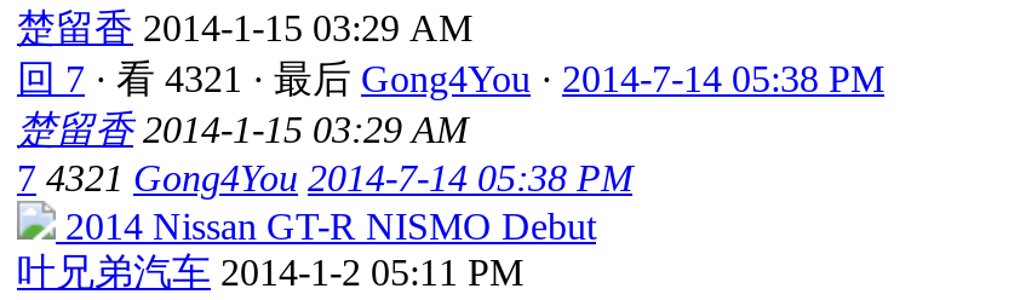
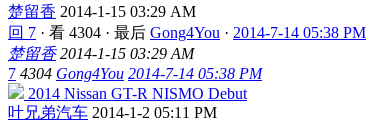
- 回 7 · 看 4321 · 最后Gong4You · 2014-7-14 05:38 PM
+ 回 7 · 看 4304 · 最后Gong4You · 2014-7-14 05:38 PM

- 7 4321 Gong4You 2014-7-14 05:38 PM
+ 7 4304 Gong4You 2014-7-14 05:38 PM
